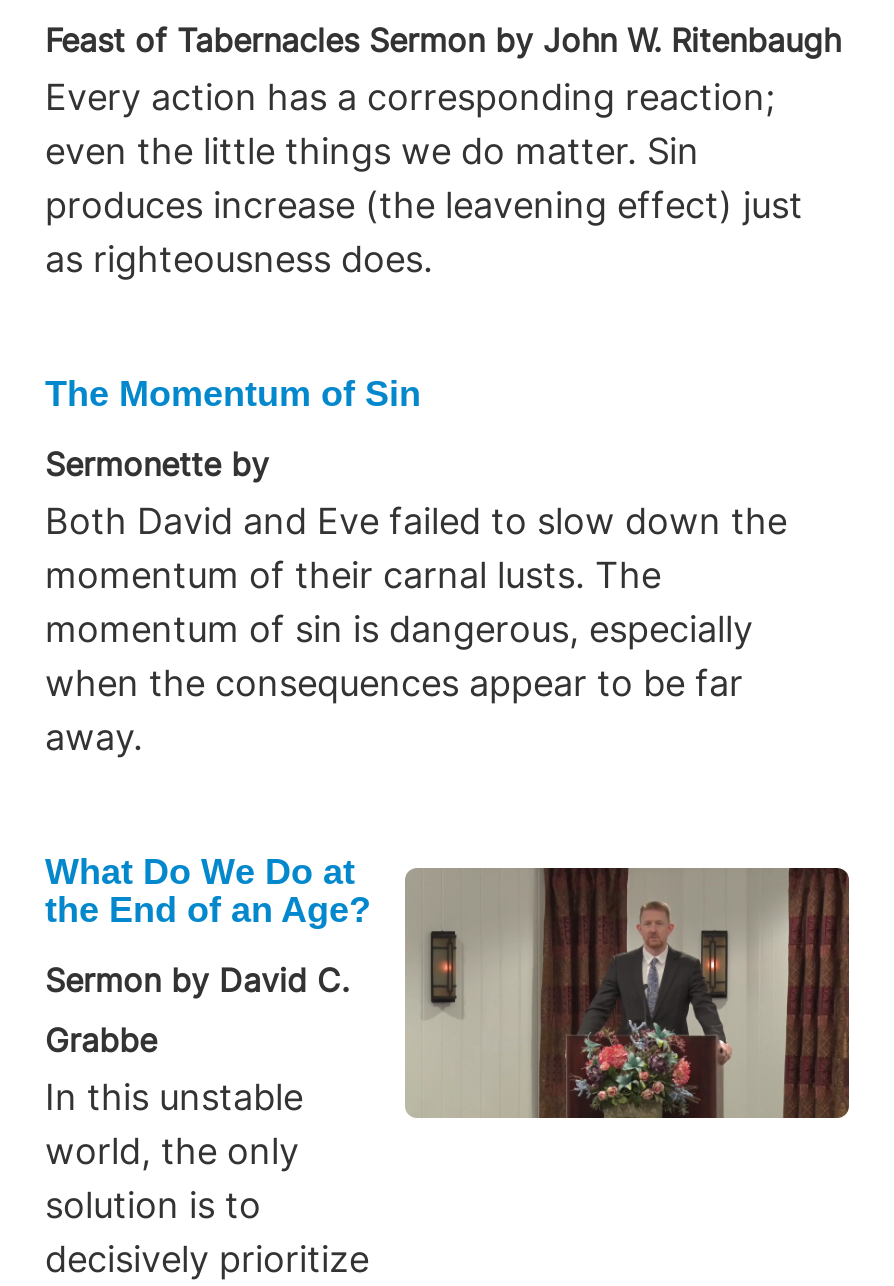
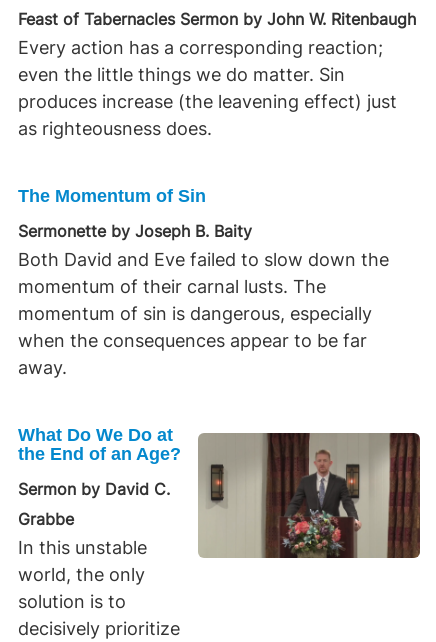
- Sermonette by
+ Sermonette by Joseph B. Baity
